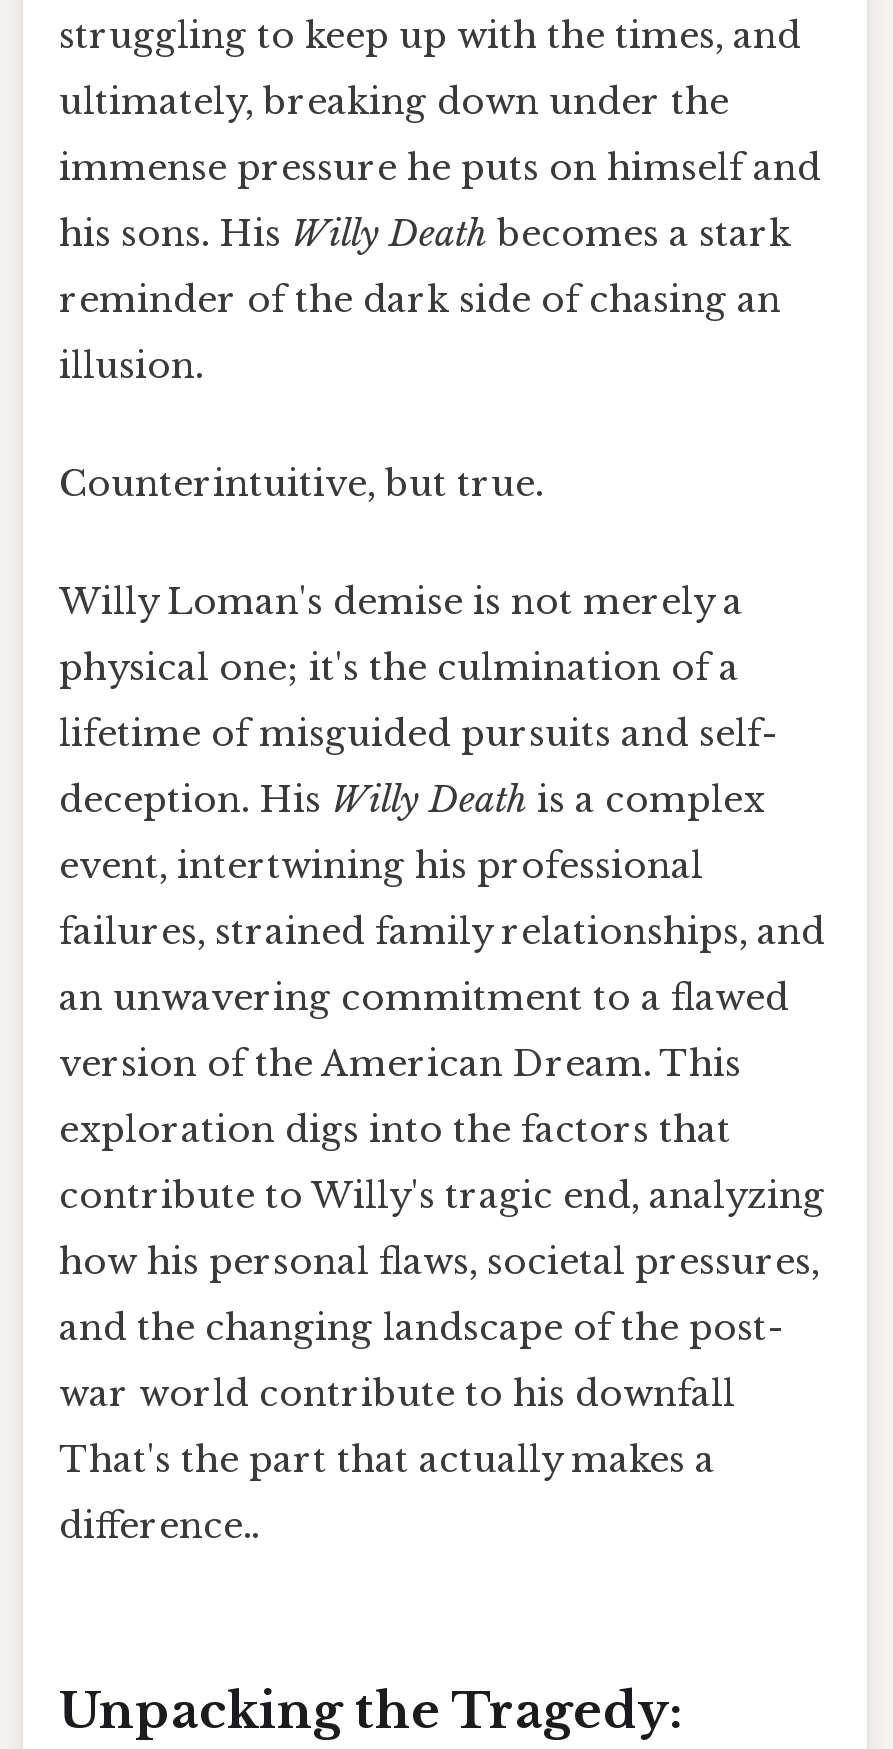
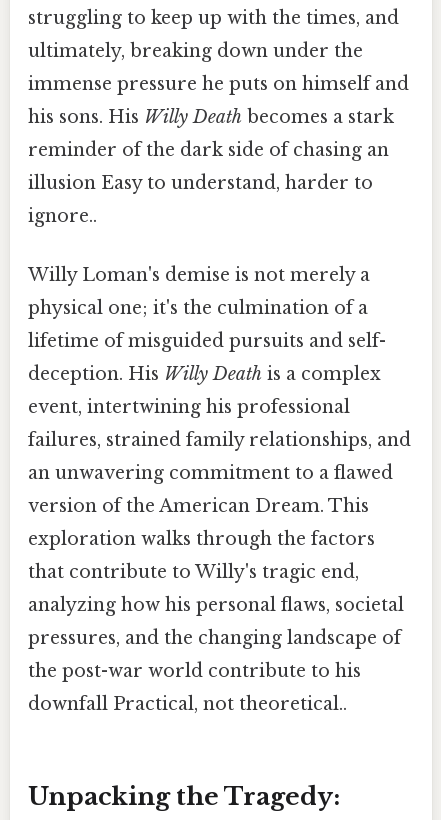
- illusion.
+ illusion Easy to understand, harder to

- Counterintuitive, but true.
+ ignore..

- exploration digs into the factors that
- contribute to Willy's tragic end, analyzing
- how his personal flaws, societal pressures,
- and the changing landscape of the post-
- war world contribute to his downfall
- That's the part that actually makes a
- difference..
+ exploration walks through the factors
+ that contribute to Willy's tragic end,
+ analyzing how his personal flaws, societal
+ pressures, and the changing landscape of
+ the post-war world contribute to his
+ downfall Practical, not theoretical..
